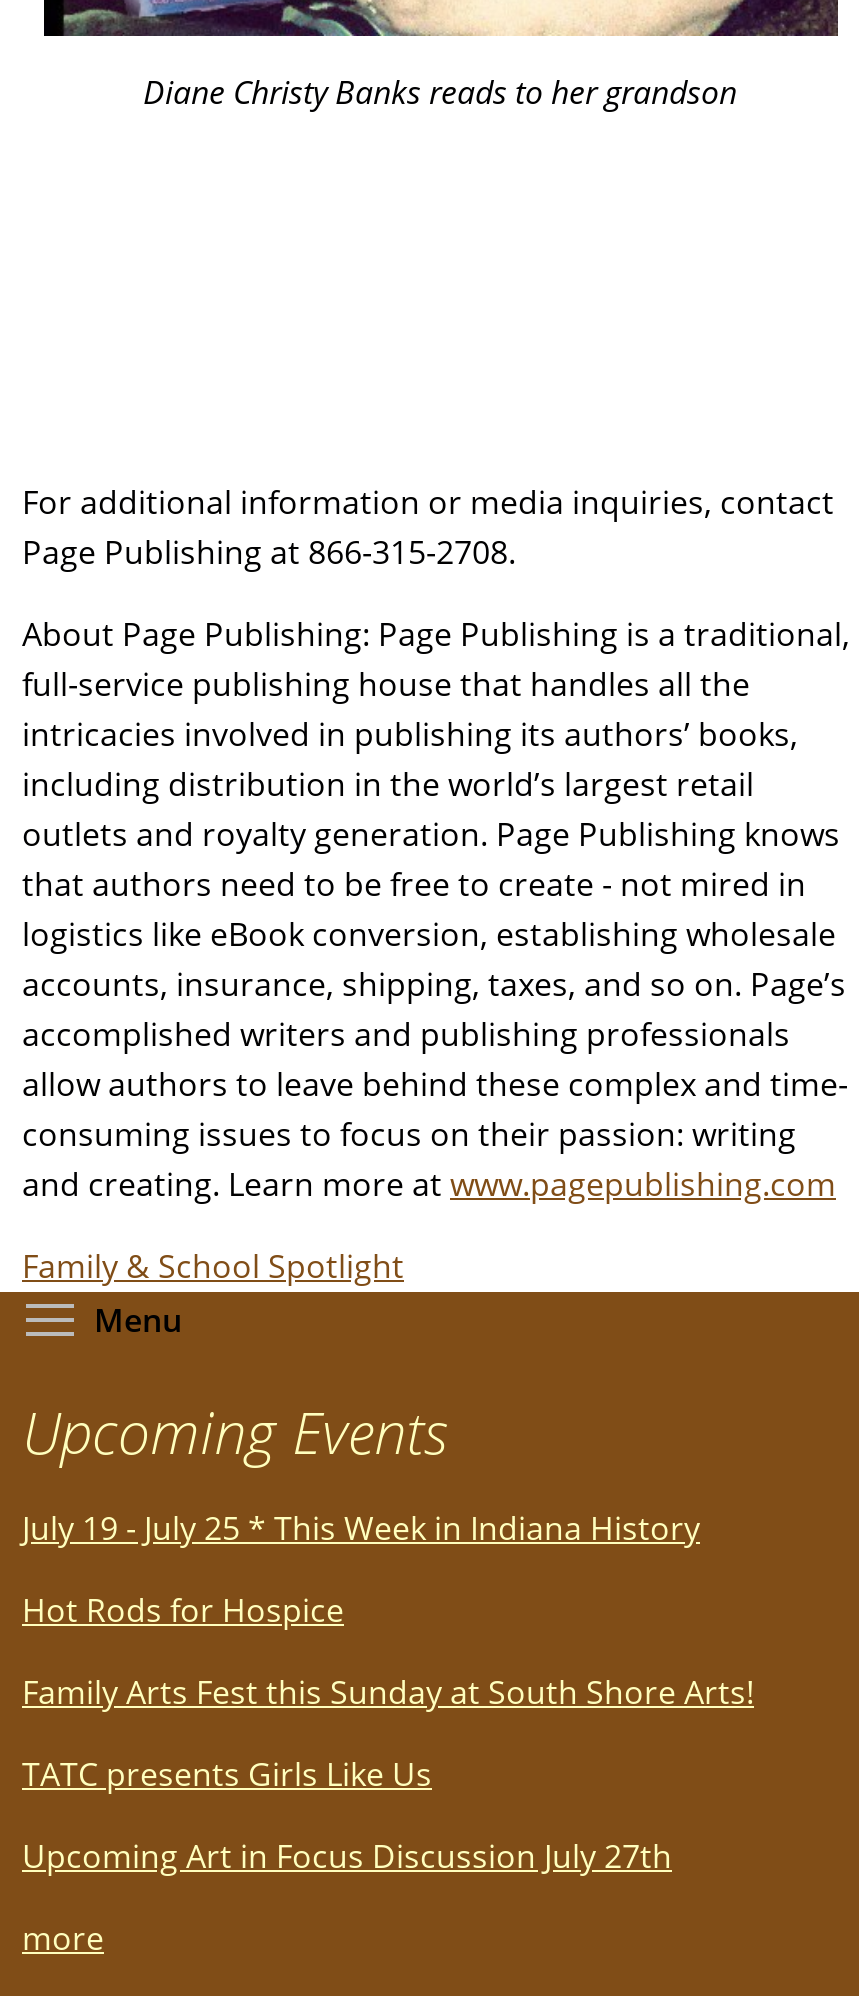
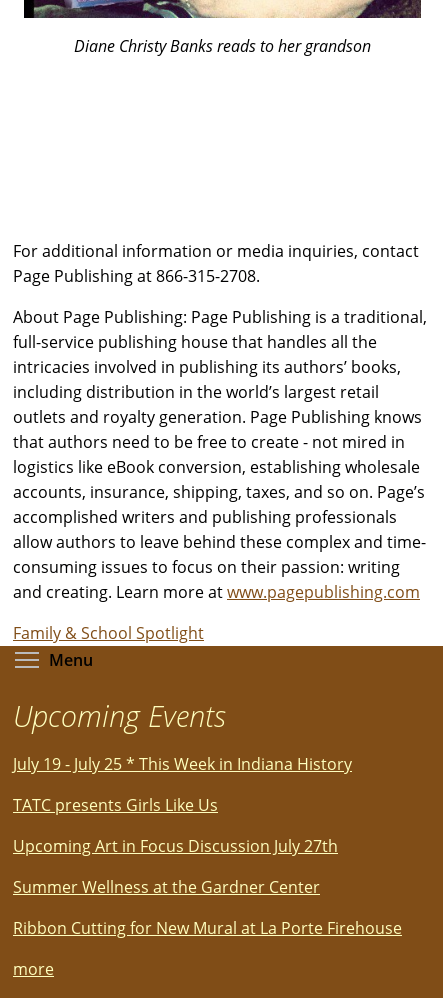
- Hot Rods for Hospice
- Family Arts Fest this Sunday at South Shore Arts!

moved up: TATC presents Girls Like Us | Upcoming Art in Focus Discussion July 27th

+ Summer Wellness at the Gardner Center
+ Ribbon Cutting for New Mural at La Porte Firehouse
